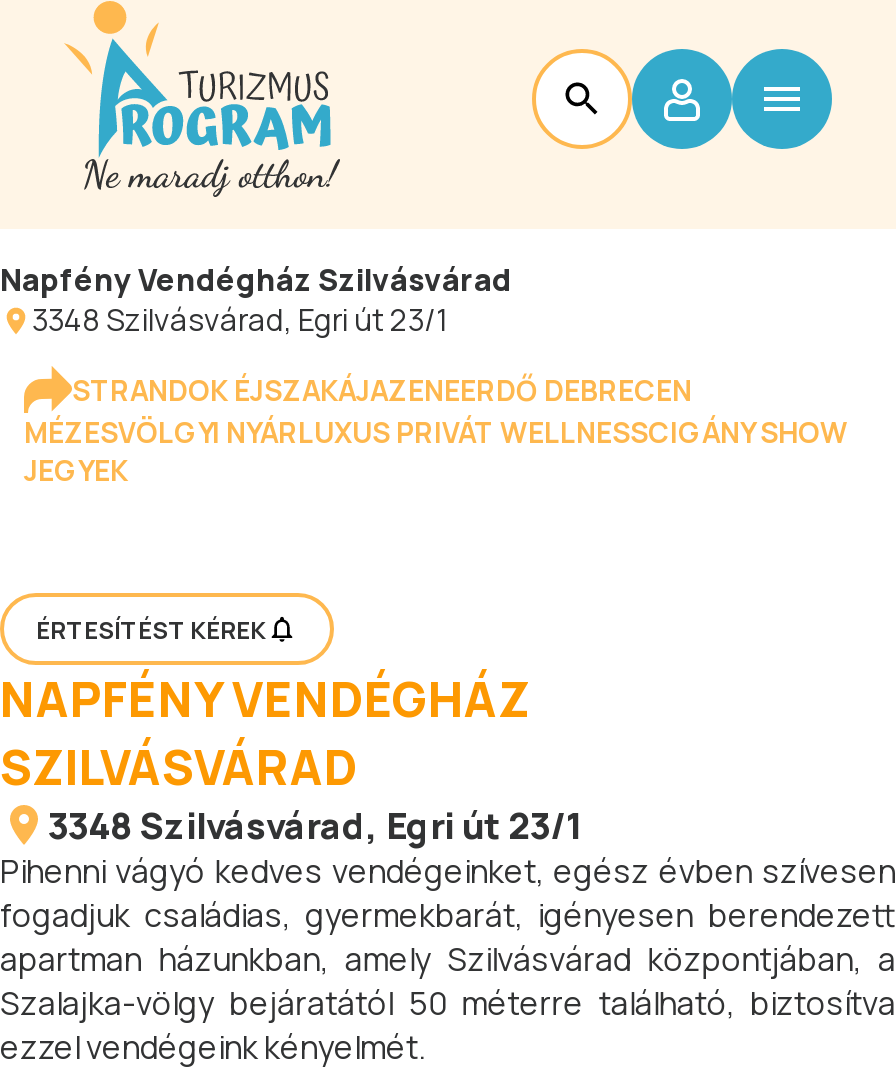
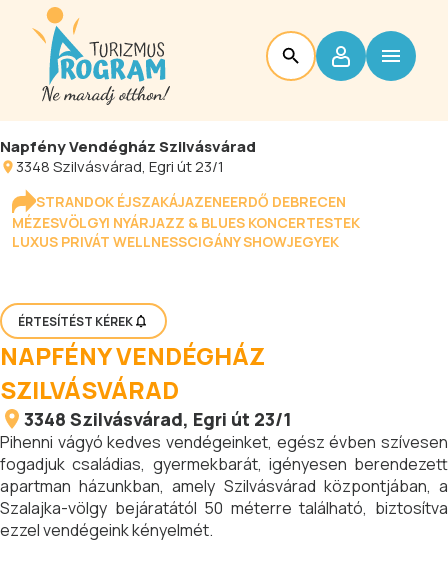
- MÉZESVÖLGYI NYÁRLUXUS PRIVÁT WELLNESSCIGÁNY SHOW
- JEGYEK
+ MÉZESVÖLGYI NYÁRJAZZ & BLUES KONCERTESTEK
+ LUXUS PRIVÁT WELLNESSCIGÁNY SHOWJEGYEK
